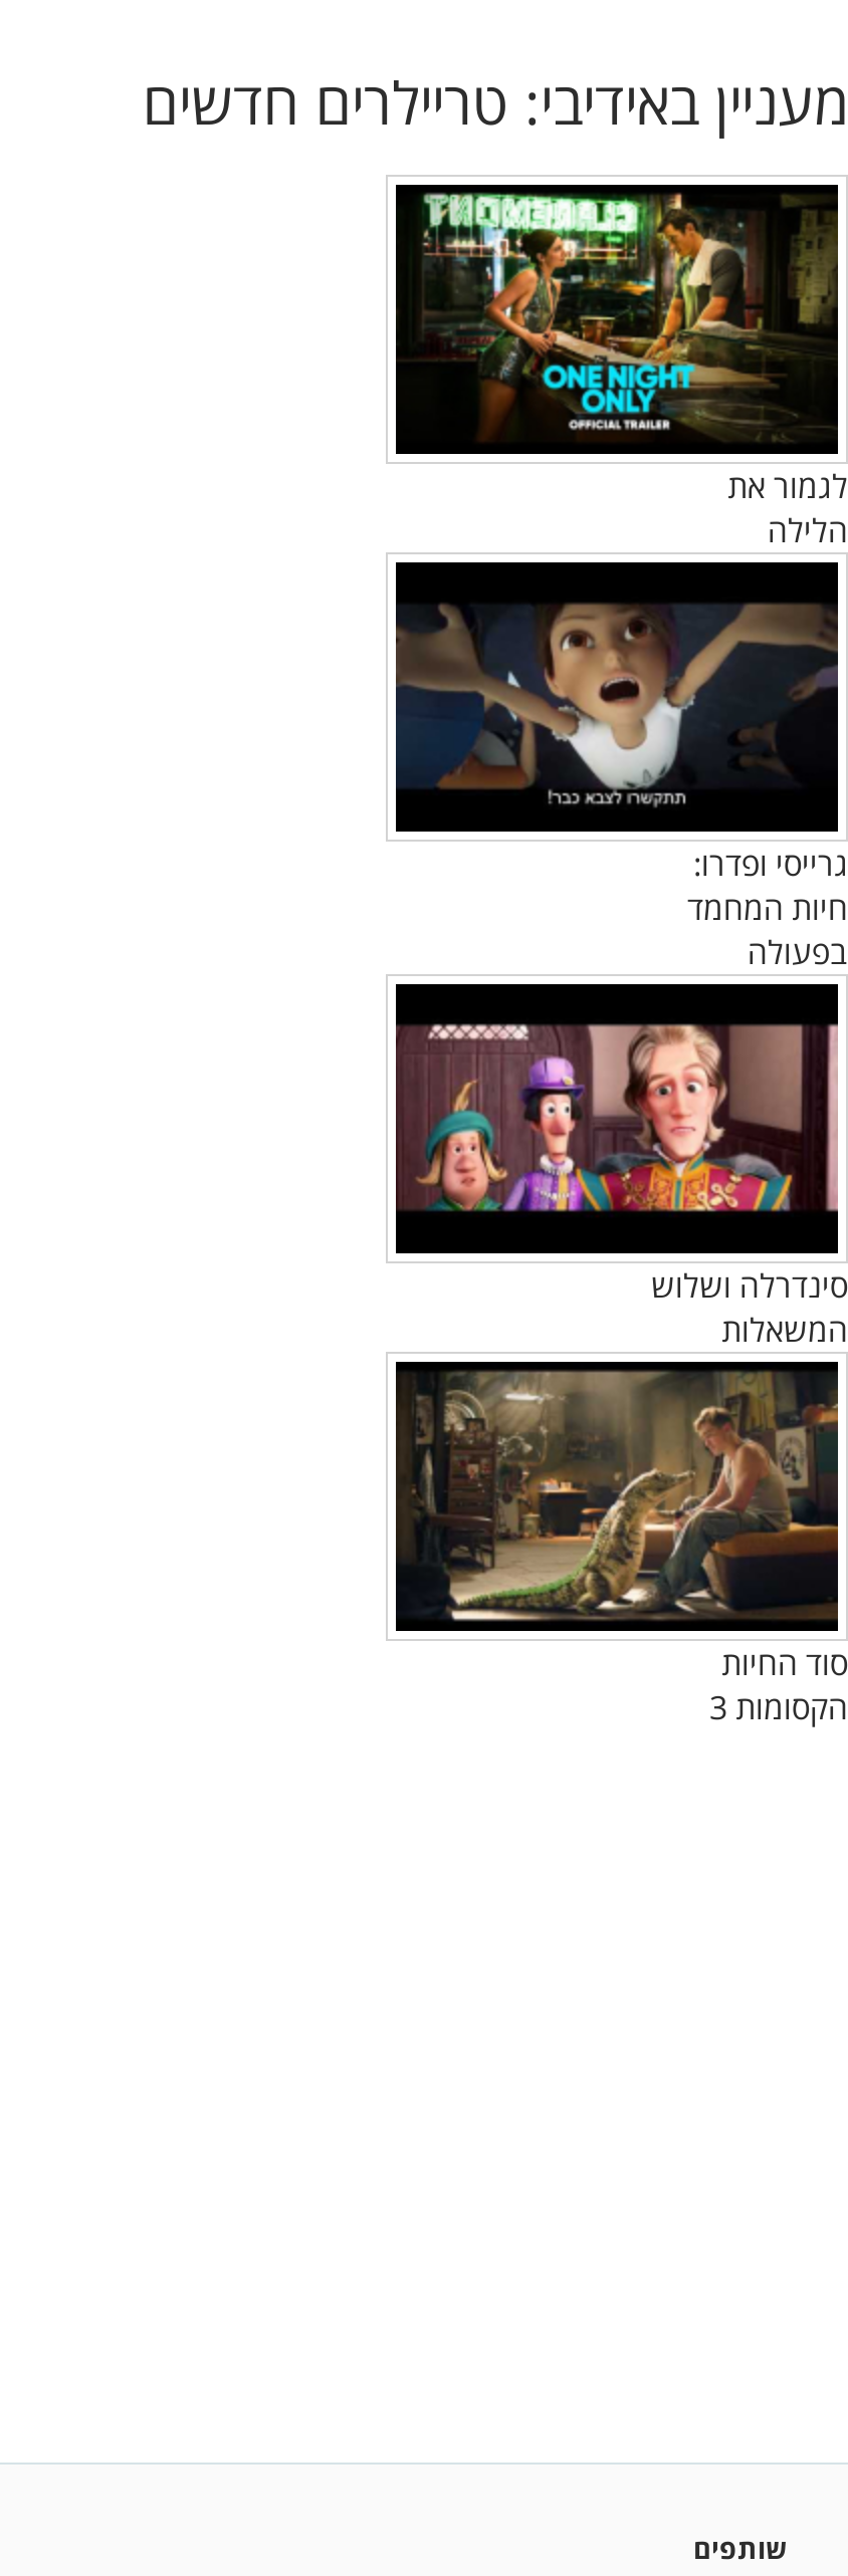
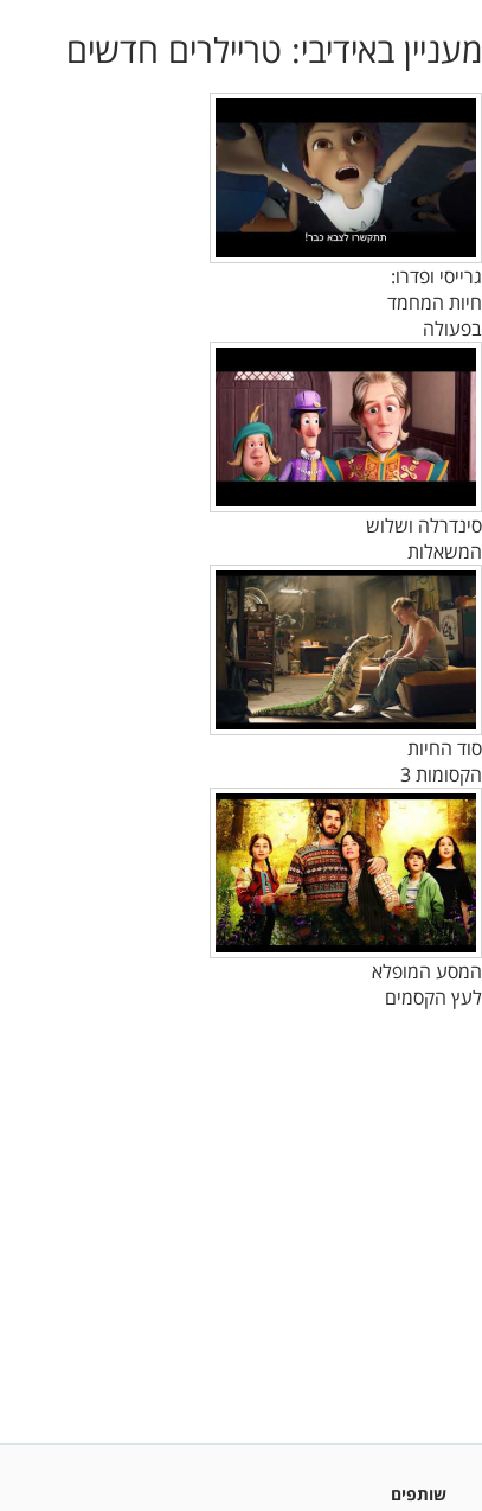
- [image]
- לגמור את
- הלילה

moved up: [image] | גרייסי ופדרו: | חיות המחמד | בפעולה | סינדרלה ושלוש | המשאלות | סוד החיות

+ [image]
+ המסע המופלא
+ לעץ הקסמים
